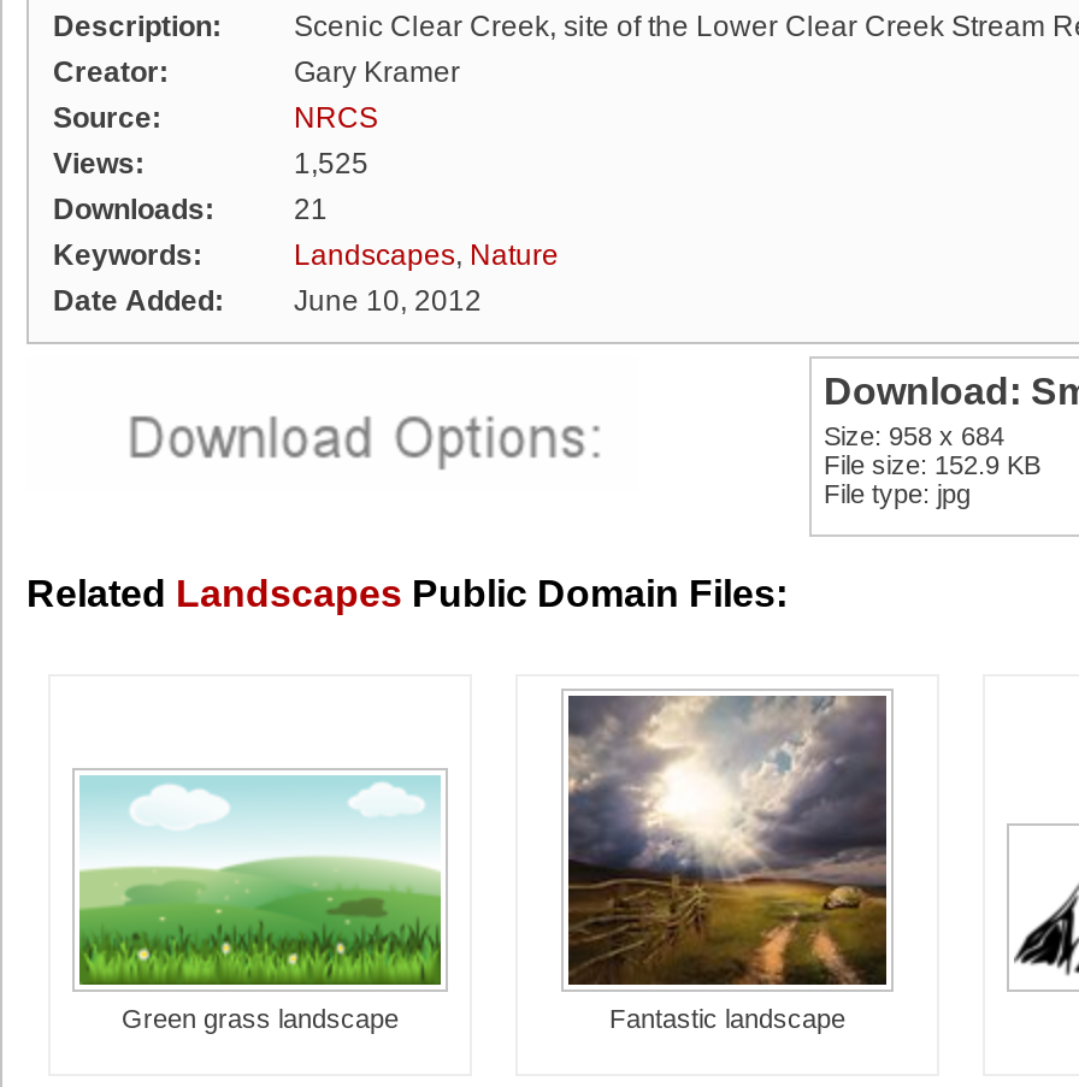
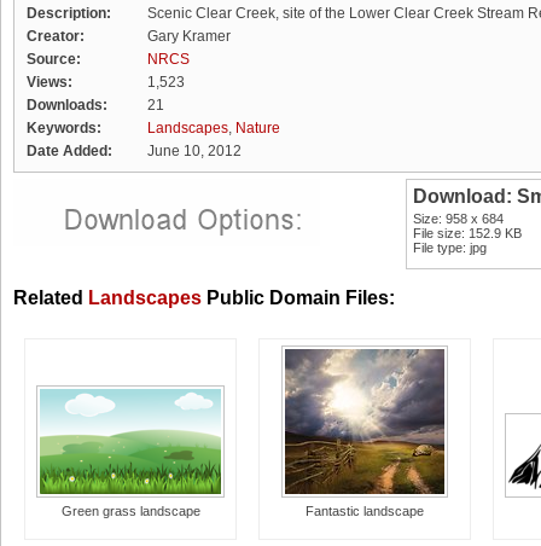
- 1,525
+ 1,523
